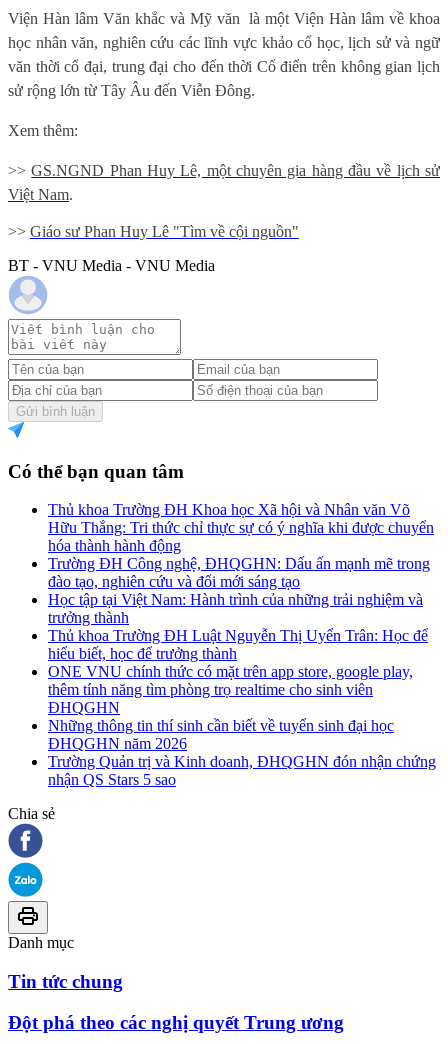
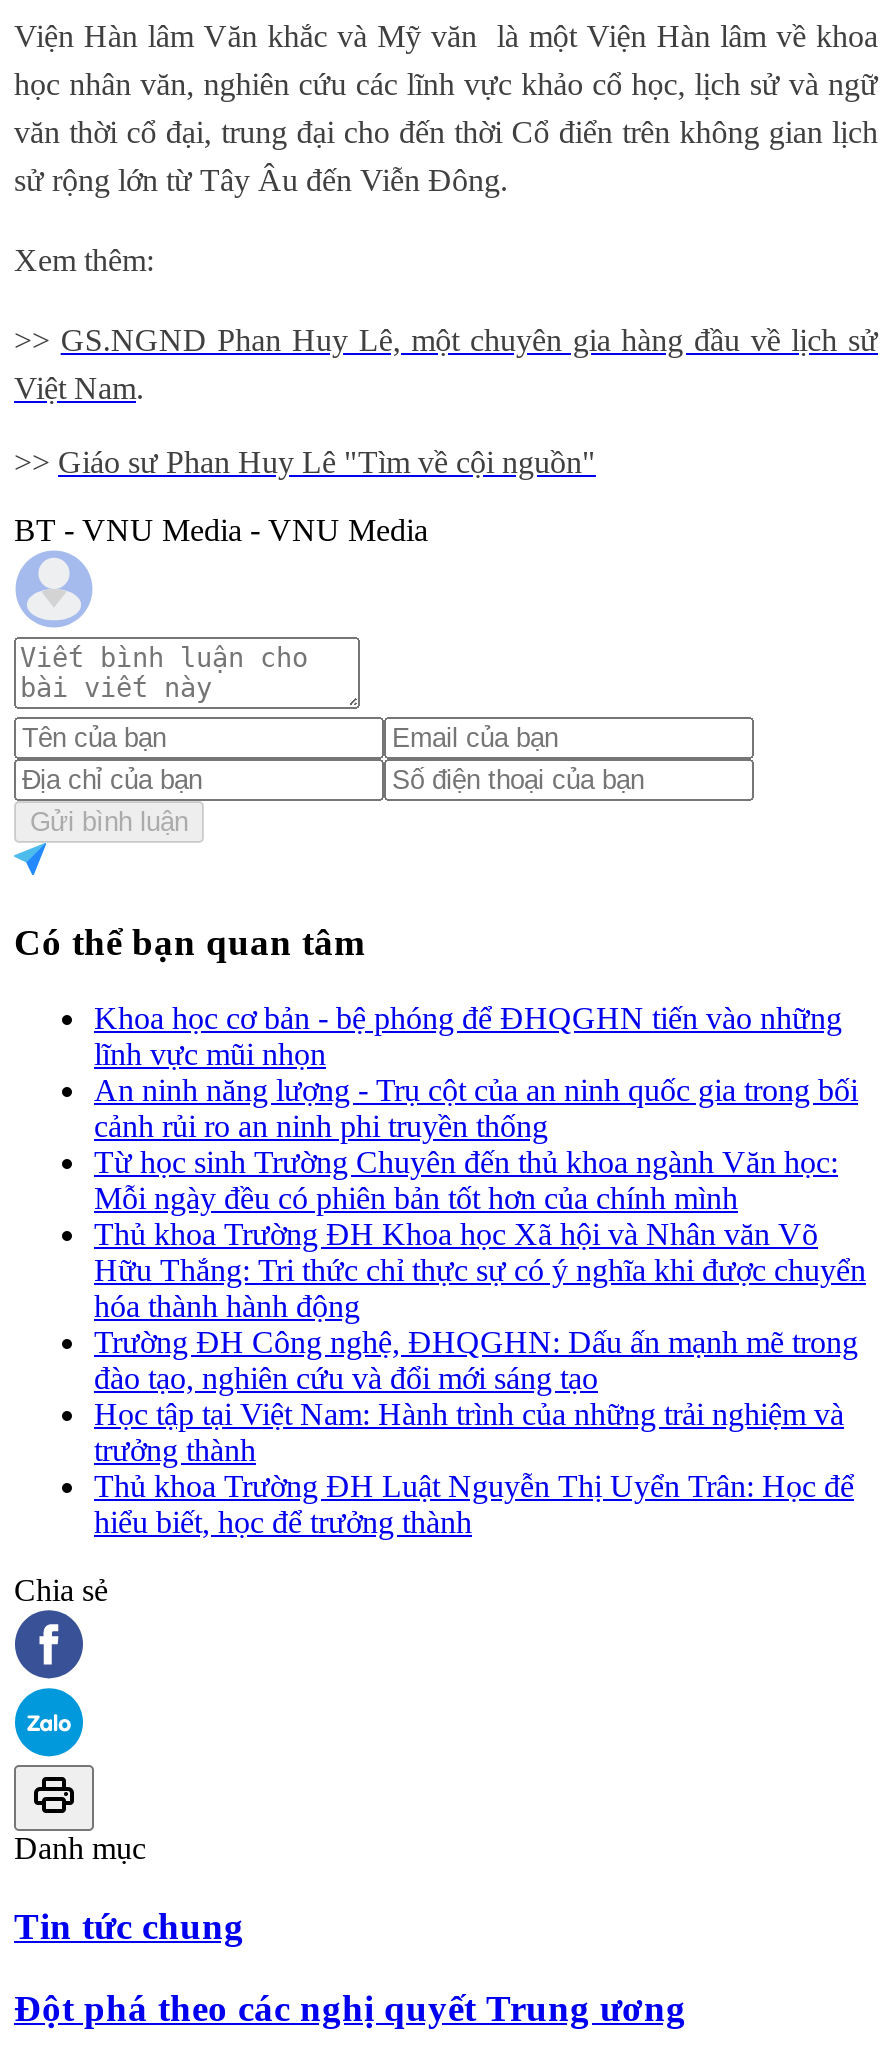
+ Khoa học cơ bản - bệ phóng để ĐHQGHN tiến vào những
+ lĩnh vực mũi nhọn
+ An ninh năng lượng - Trụ cột của an ninh quốc gia trong bối
+ cảnh rủi ro an ninh phi truyền thống
+ Từ học sinh Trường Chuyên đến thủ khoa ngành Văn học:
+ Mỗi ngày đều có phiên bản tốt hơn của chính mình

moved down: Thủ khoa Trường ĐH Khoa học Xã hội và Nhân văn Võ | Hữu Thắng: Tri thức chỉ thực sự có ý nghĩa khi được chuyển | hóa thành hành động | ... | Thủ khoa Trường ĐH Luật Nguyễn Thị Uyển Trân: Học để | hiểu biết, học để trưởng thành

- ONE VNU chính thức có mặt trên app store, google play,
- thêm tính năng tìm phòng trọ realtime cho sinh viên
- ĐHQGHN
- Những thông tin thí sinh cần biết về tuyển sinh đại học
- ĐHQGHN năm 2026
- Trường Quản trị và Kinh doanh, ĐHQGHN đón nhận chứng
- nhận QS Stars 5 sao
